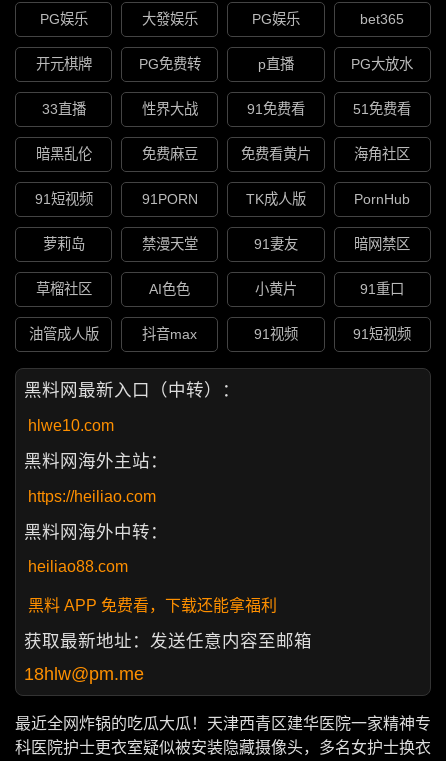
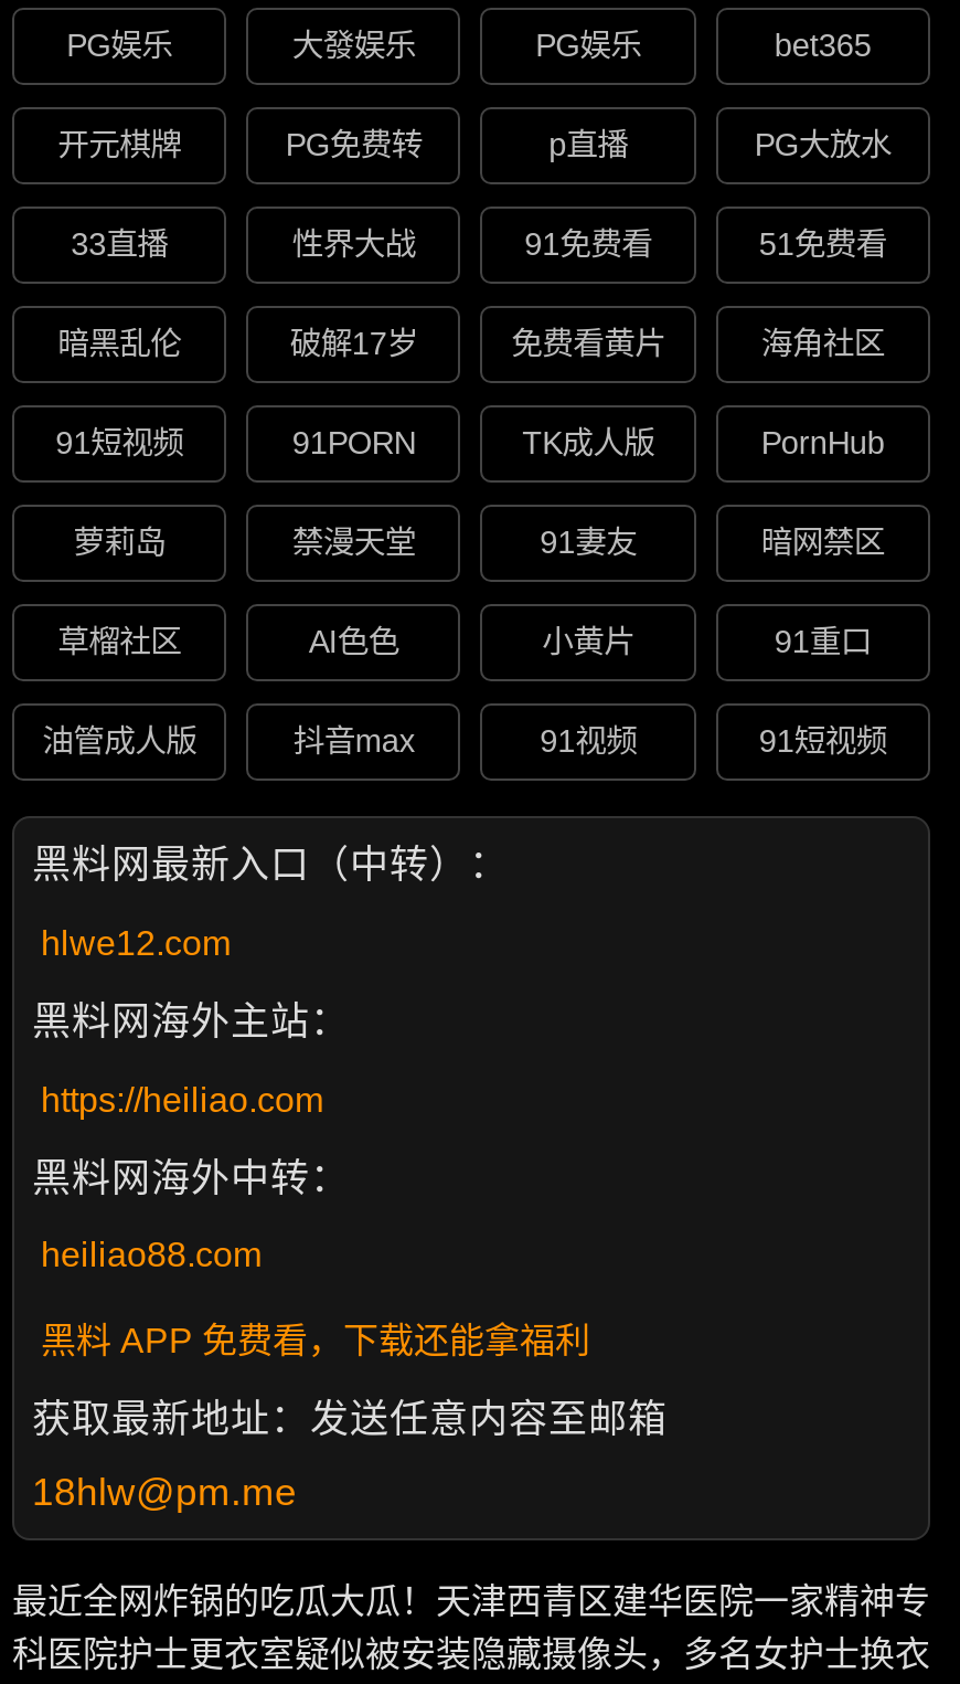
- 免费麻豆
+ 破解17岁

- hlwe10.com
+ hlwe12.com
